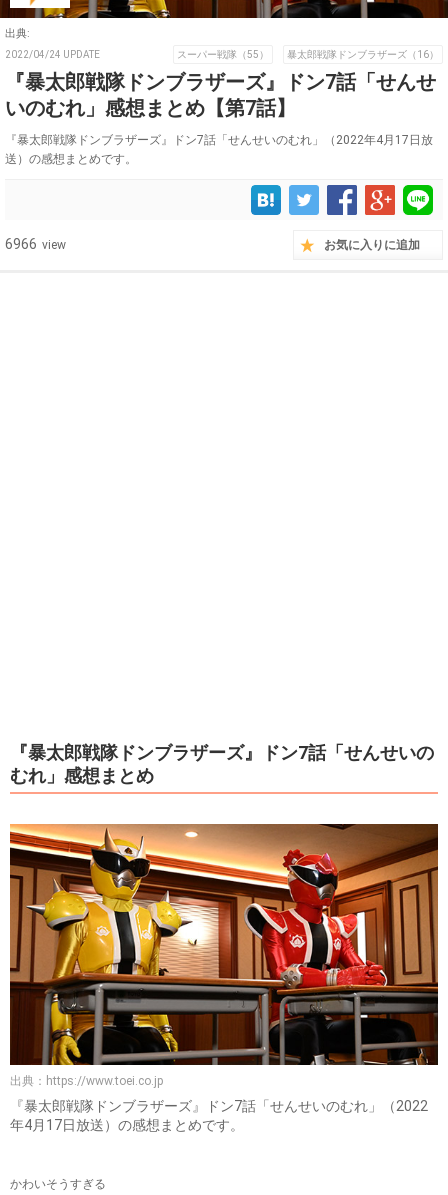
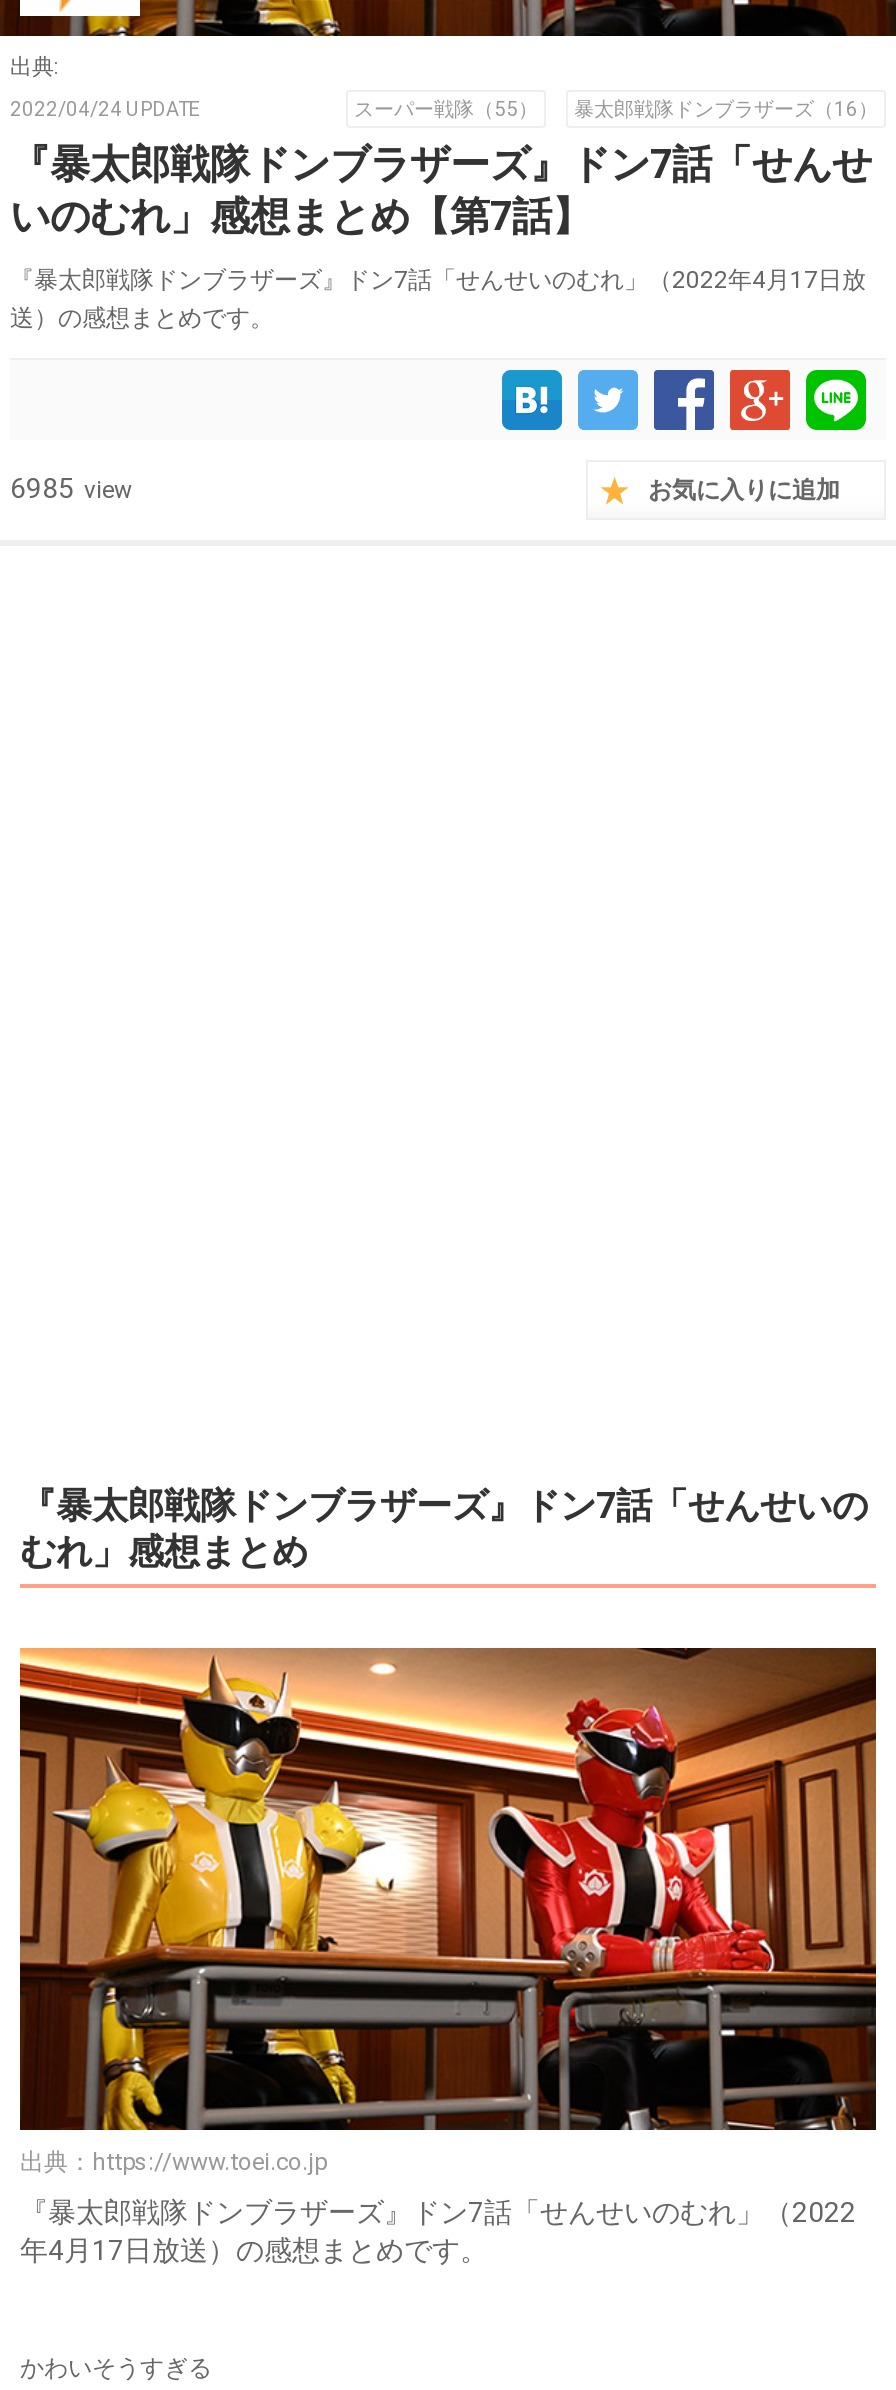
- 6966 view
+ 6985 view
